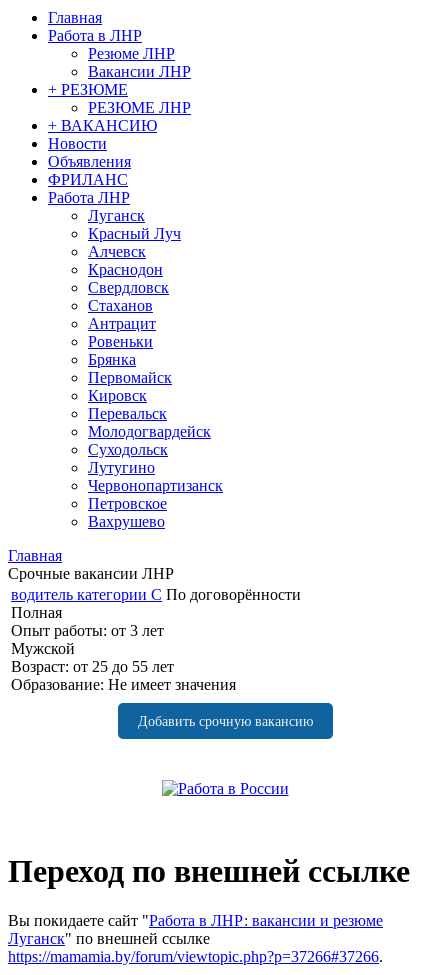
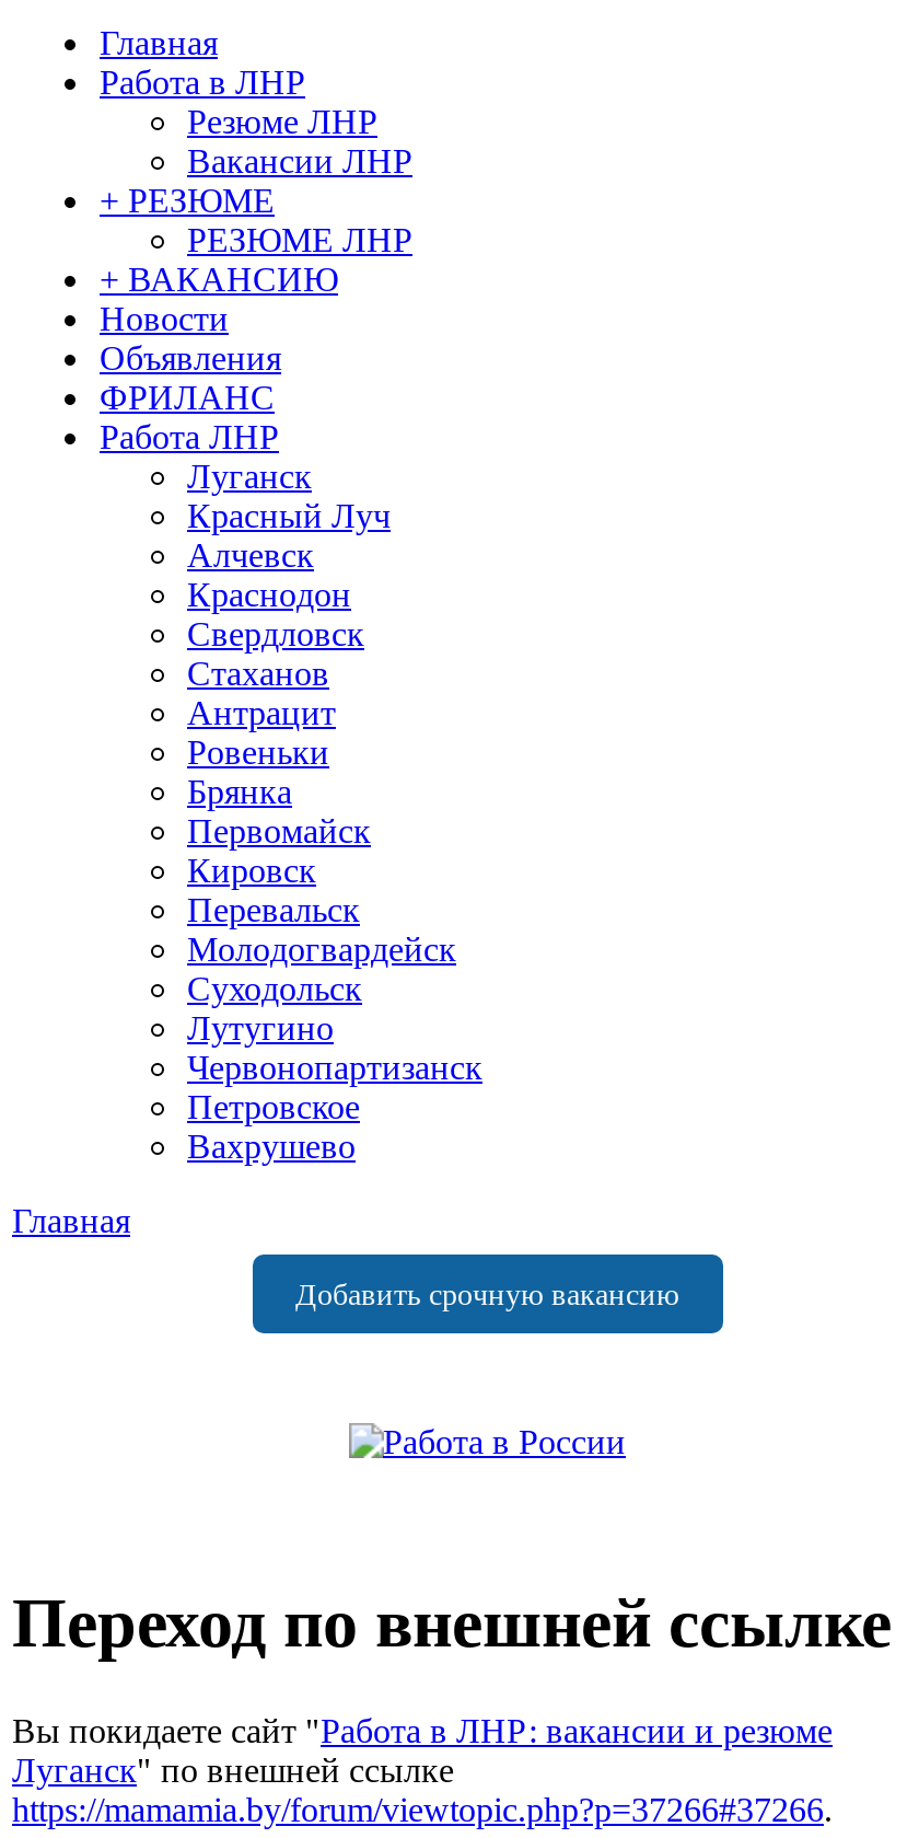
- Срочные вакансии ЛНР
- водитель категории С По договорённости
- Полная
- Опыт работы: от 3 лет
- Мужской
- Возраст: от 25 до 55 лет
- Образование: Не имеет значения
